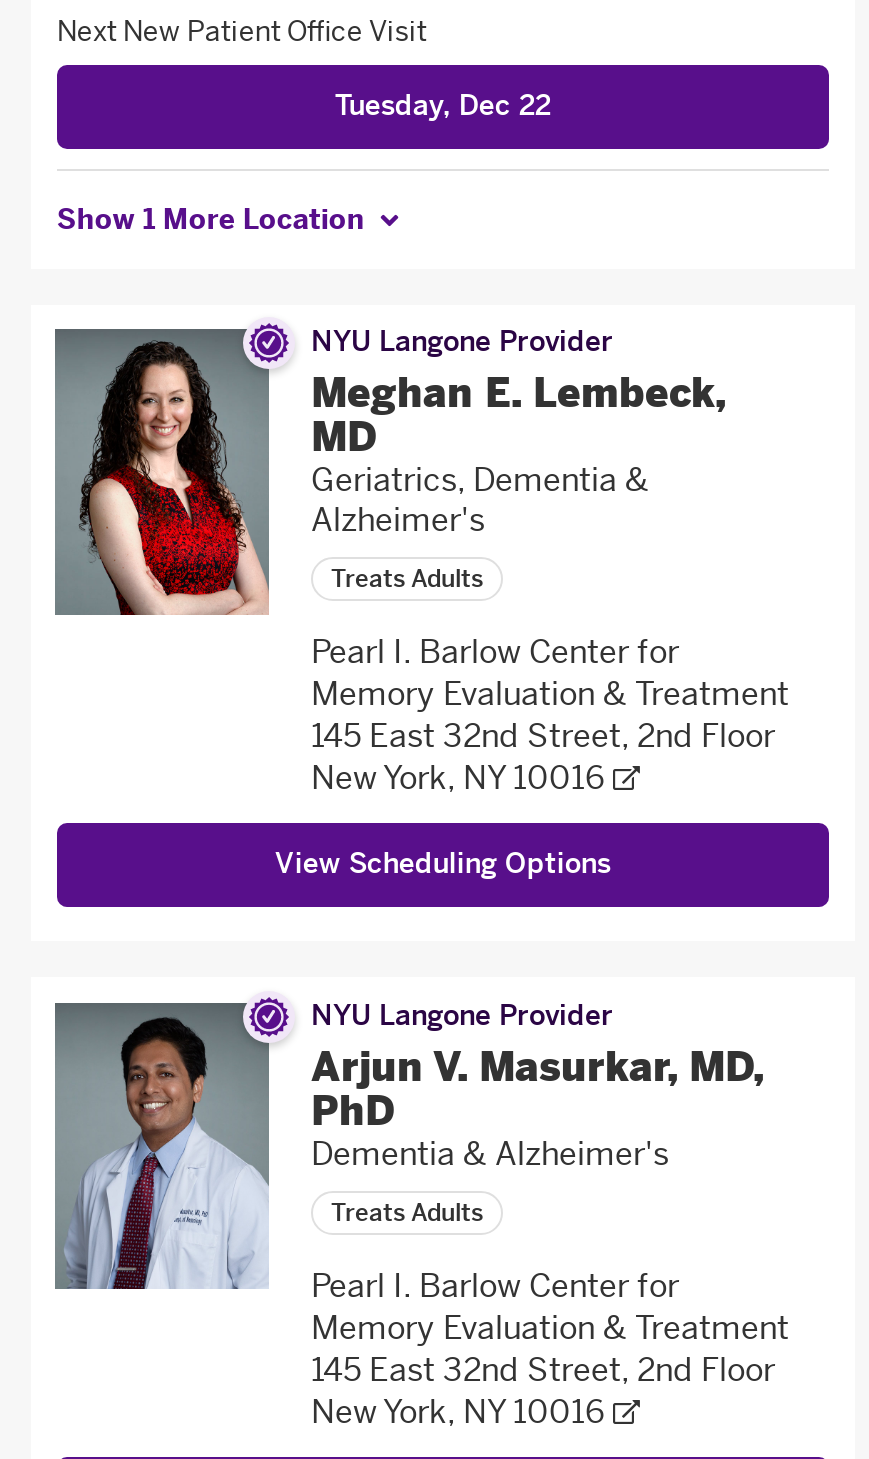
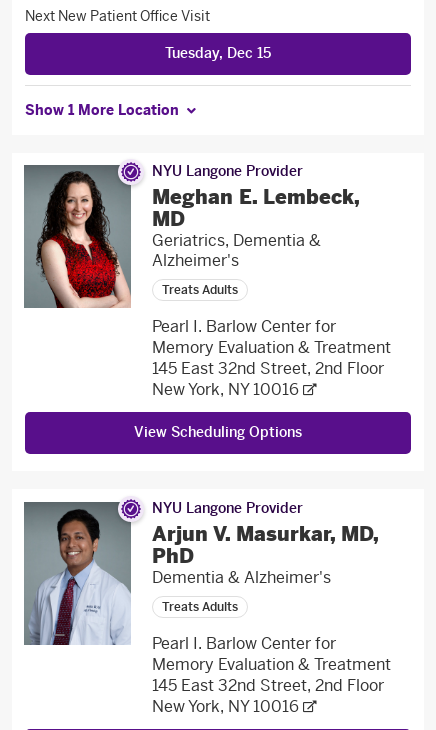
- Tuesday, Dec 22
+ Tuesday, Dec 15
